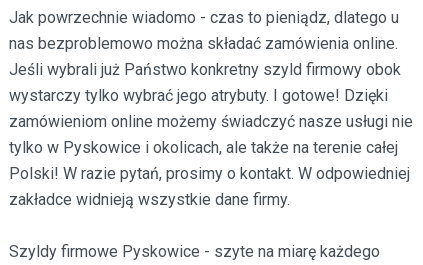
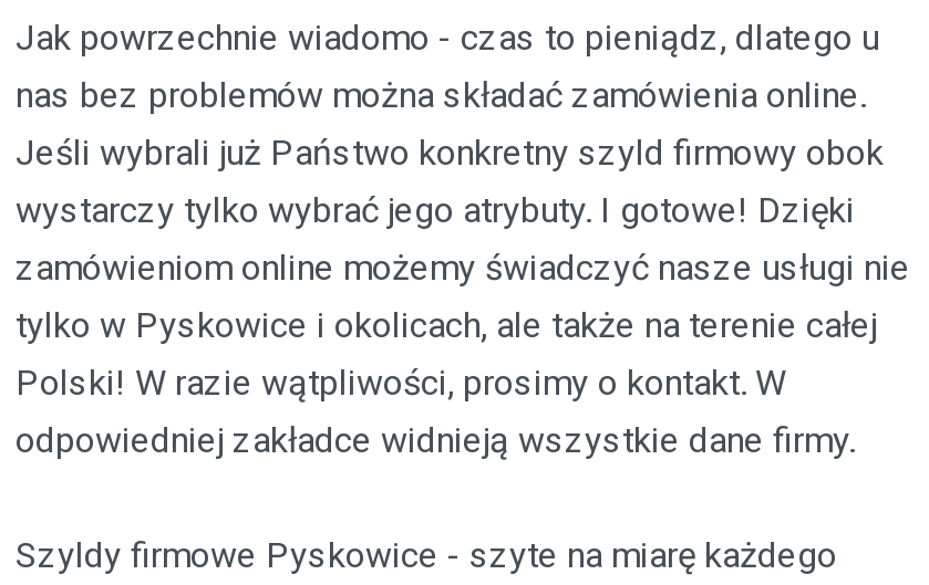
- nas bezproblemowo można składać zamówienia online.
+ nas bez problemów można składać zamówienia online.

- Polski! W razie pytań, prosimy o kontakt. W odpowiedniej
- zakładce widnieją wszystkie dane firmy.
+ Polski! W razie wątpliwości, prosimy o kontakt. W
+ odpowiedniej zakładce widnieją wszystkie dane firmy.
